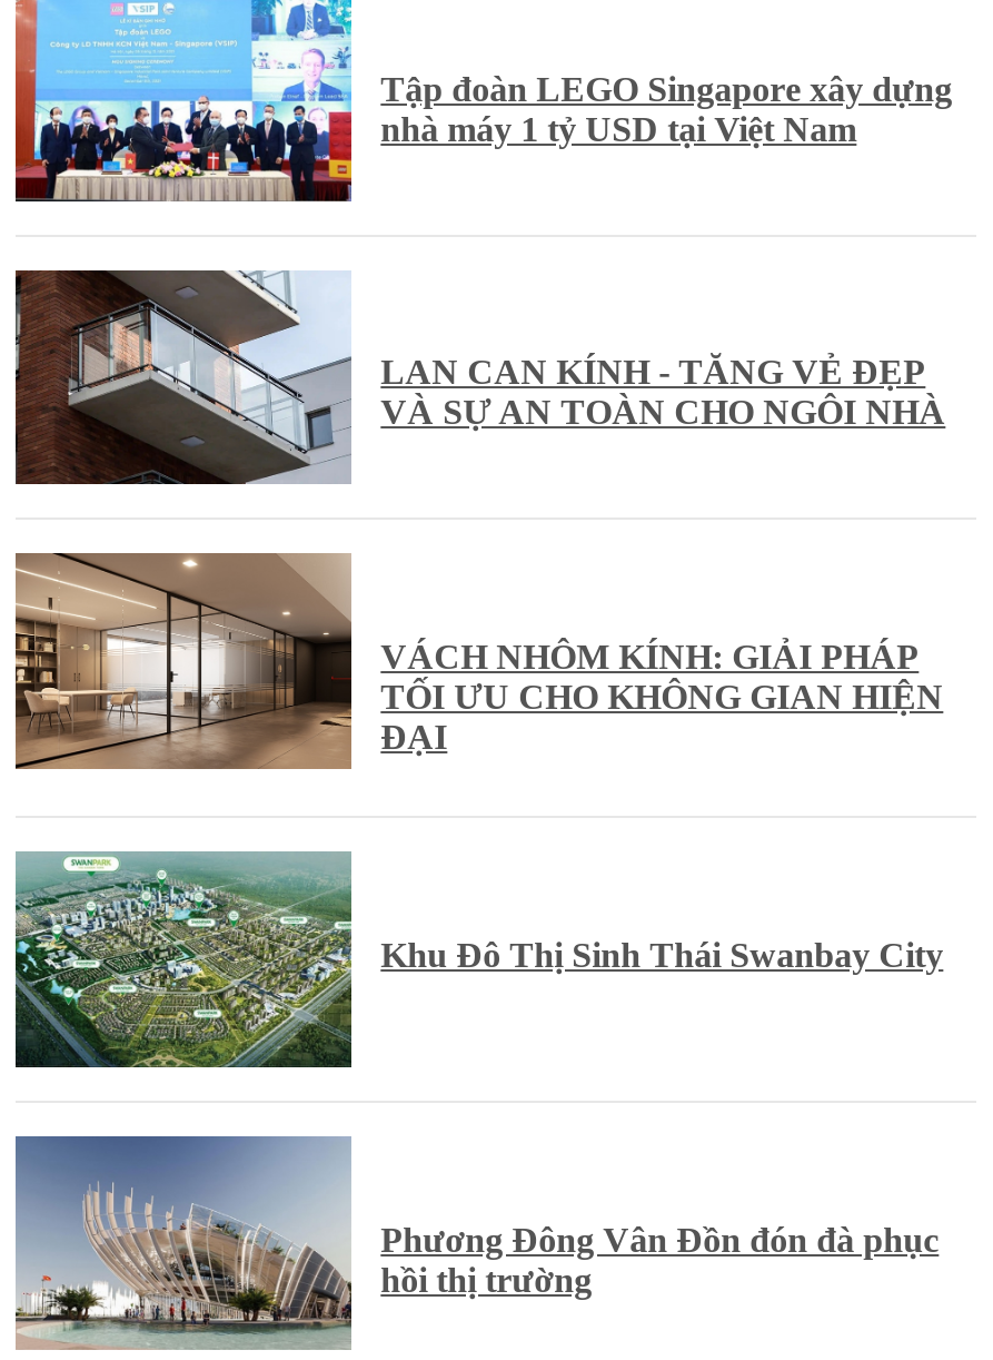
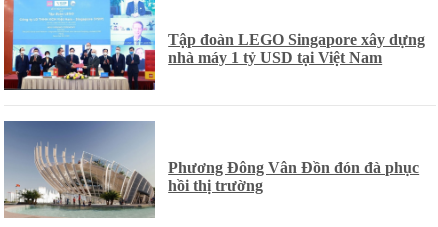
- [image]
- LAN CAN KÍNH - TĂNG VẺ ĐẸP
- VÀ SỰ AN TOÀN CHO NGÔI NHÀ

- [image]
- VÁCH NHÔM KÍNH: GIẢI PHÁP
- TỐI ƯU CHO KHÔNG GIAN HIỆN
- ĐẠI

- [image]
- Khu Đô Thị Sinh Thái Swanbay City
